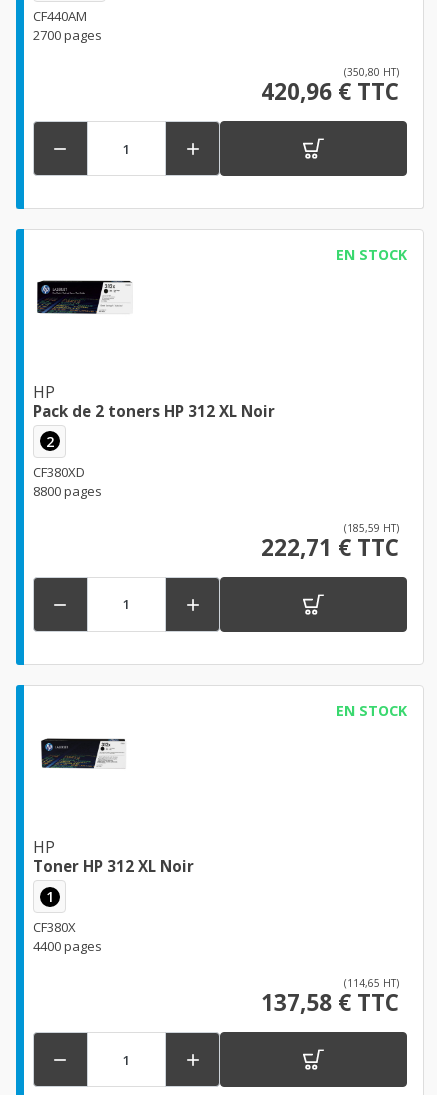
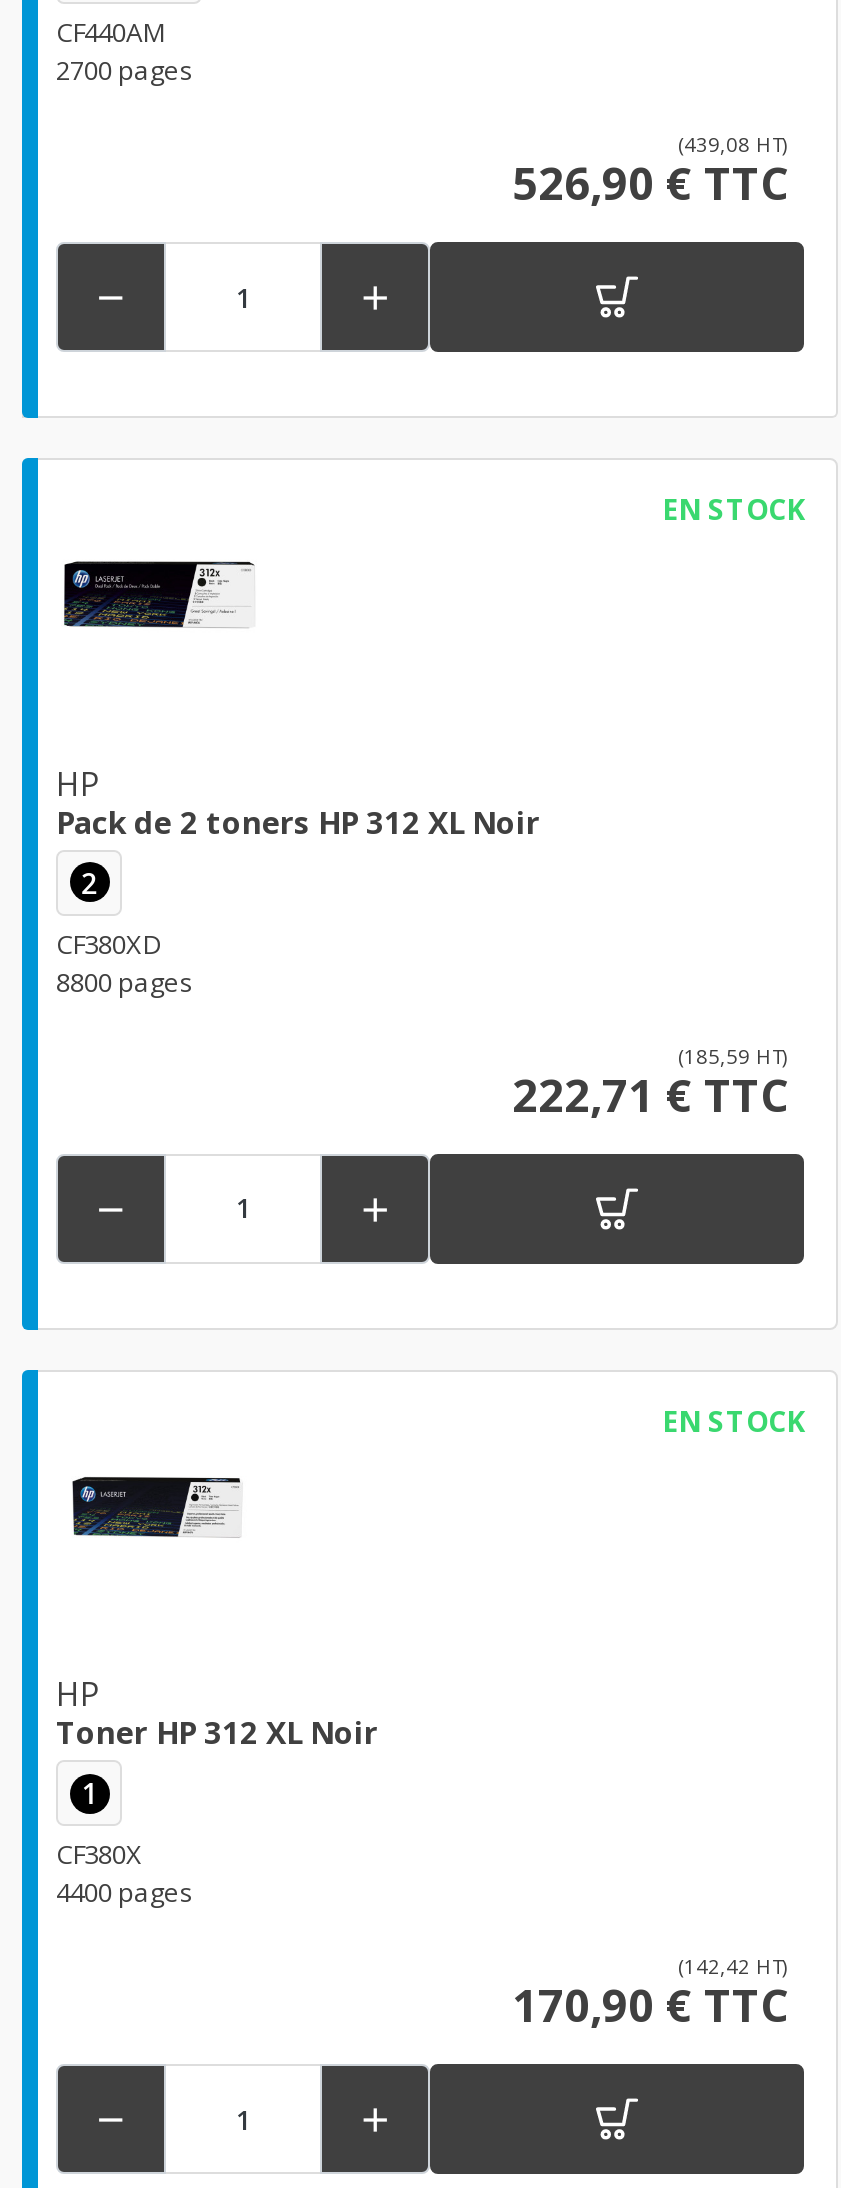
- (350,80 HT)
+ (439,08 HT)

- 420,96 € TTC
+ 526,90 € TTC

- (114,65 HT)
+ (142,42 HT)

- 137,58 € TTC
+ 170,90 € TTC
